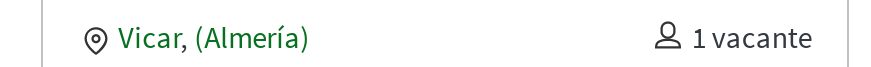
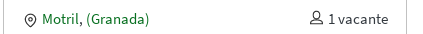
- Vicar, (Almería)
+ Motril, (Granada)
